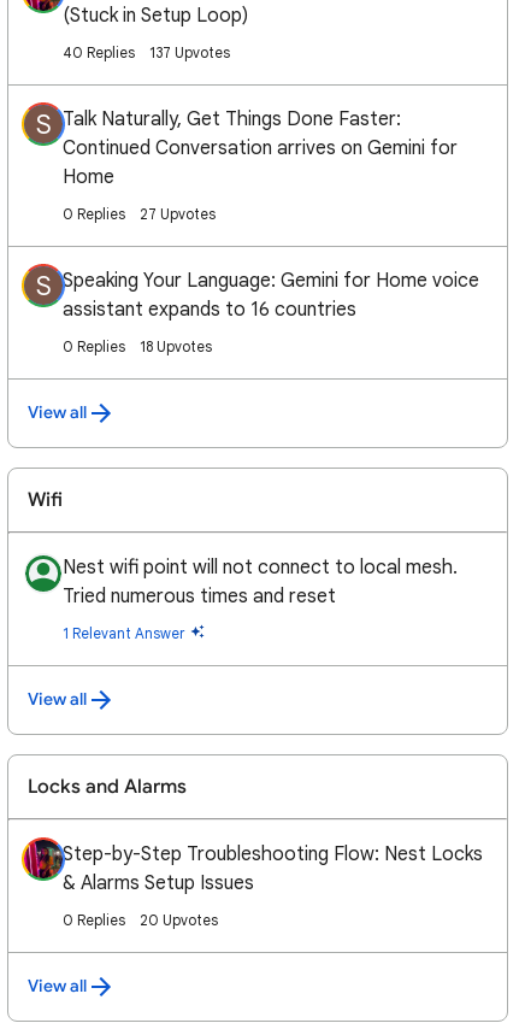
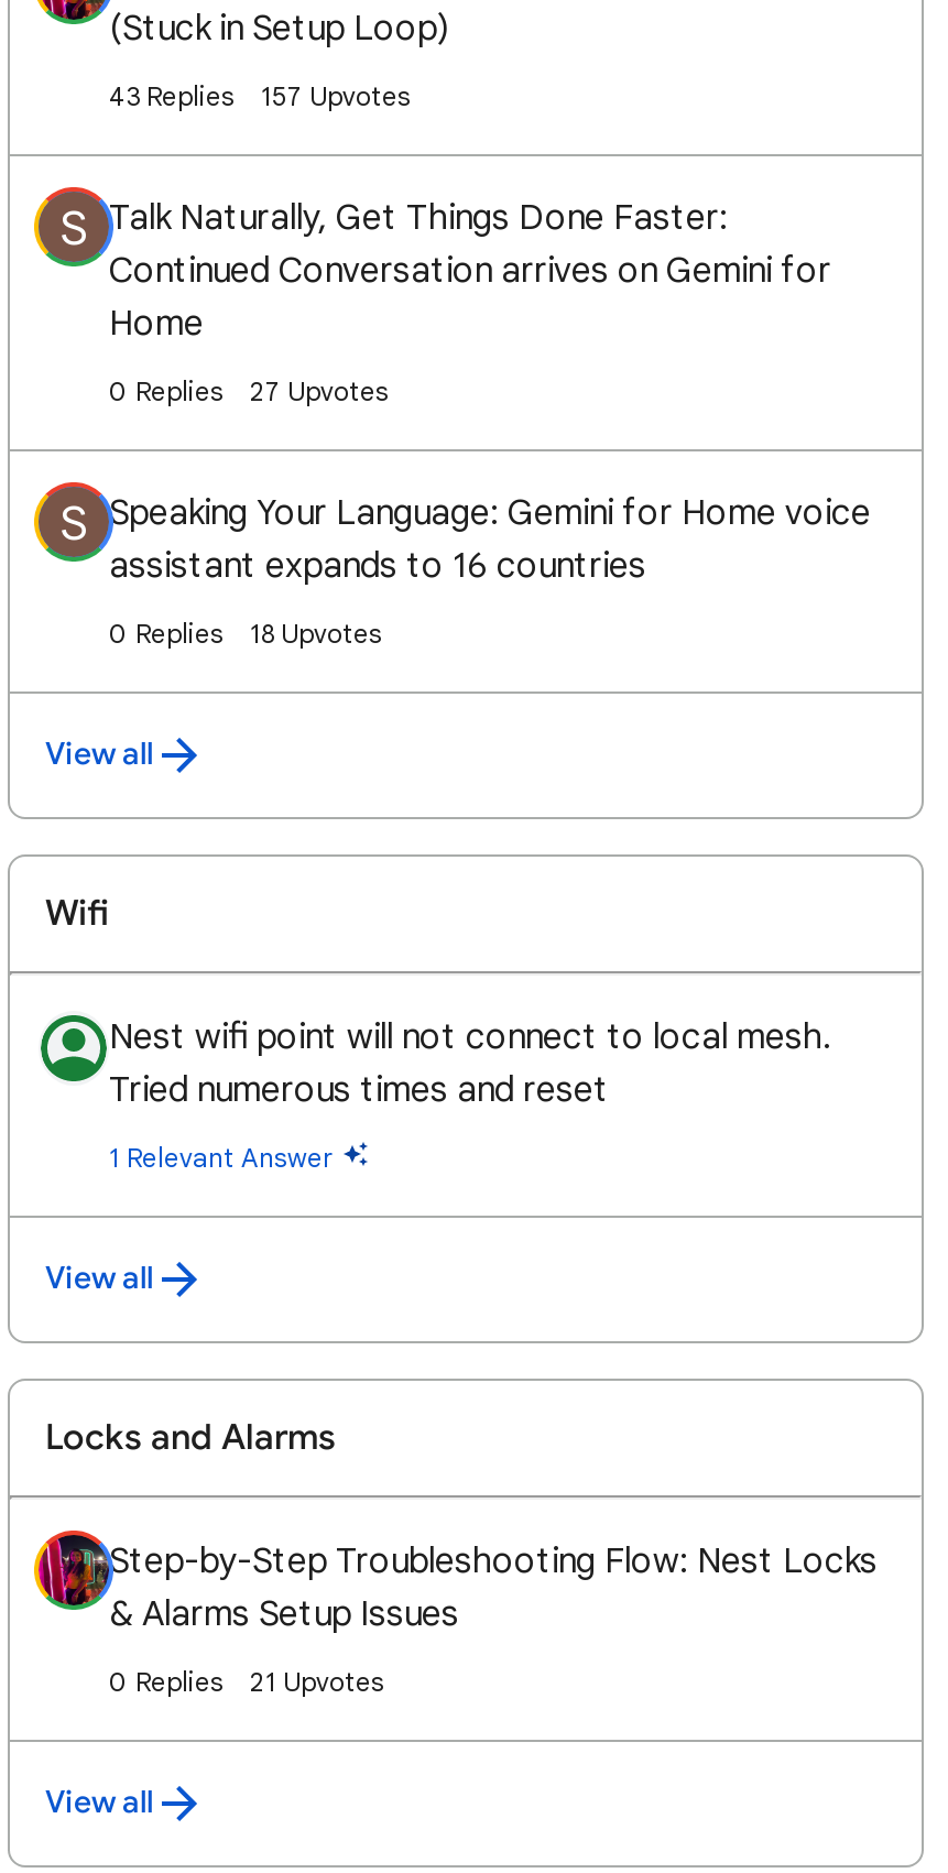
- 40 Replies
+ 43 Replies

- 137 Upvotes
+ 157 Upvotes

- 20 Upvotes
+ 21 Upvotes
